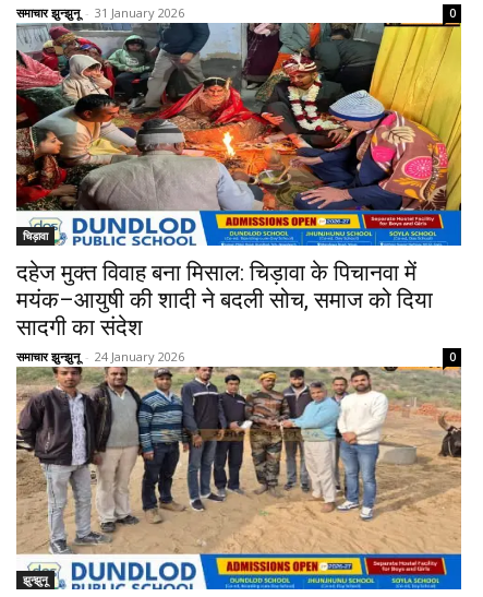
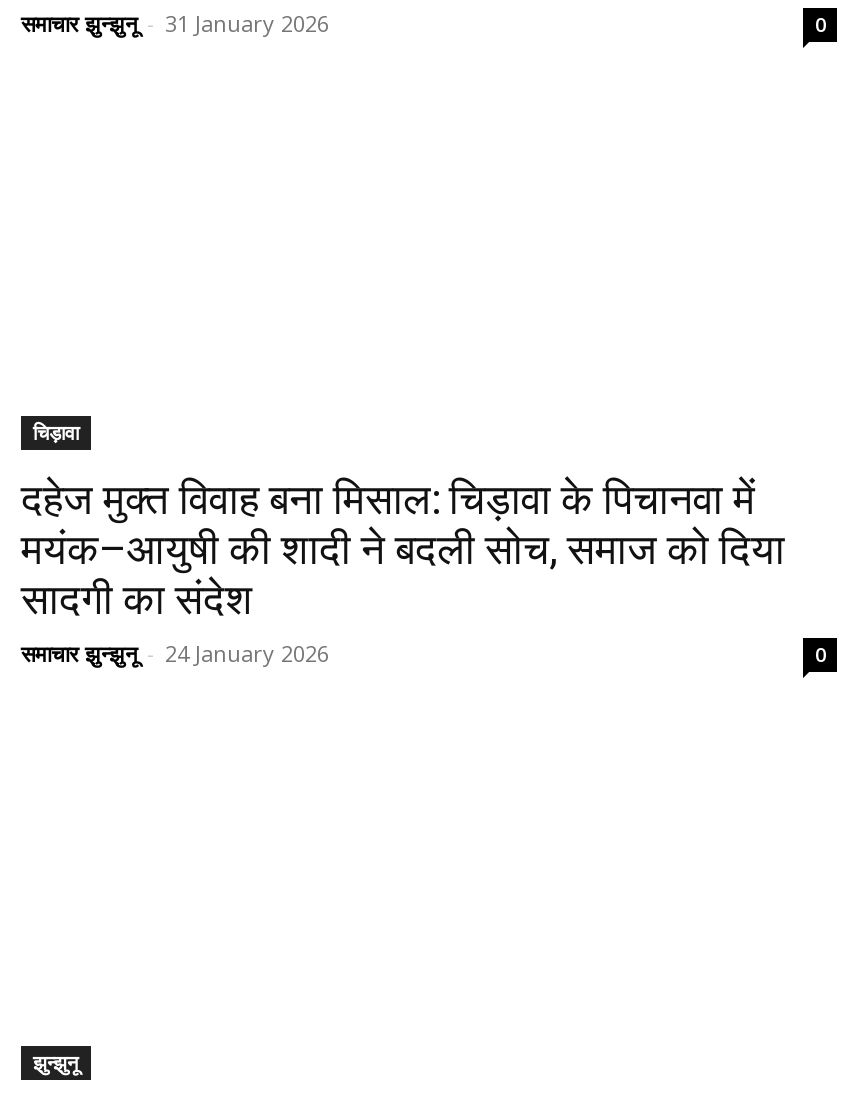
- [image]

- [image]
